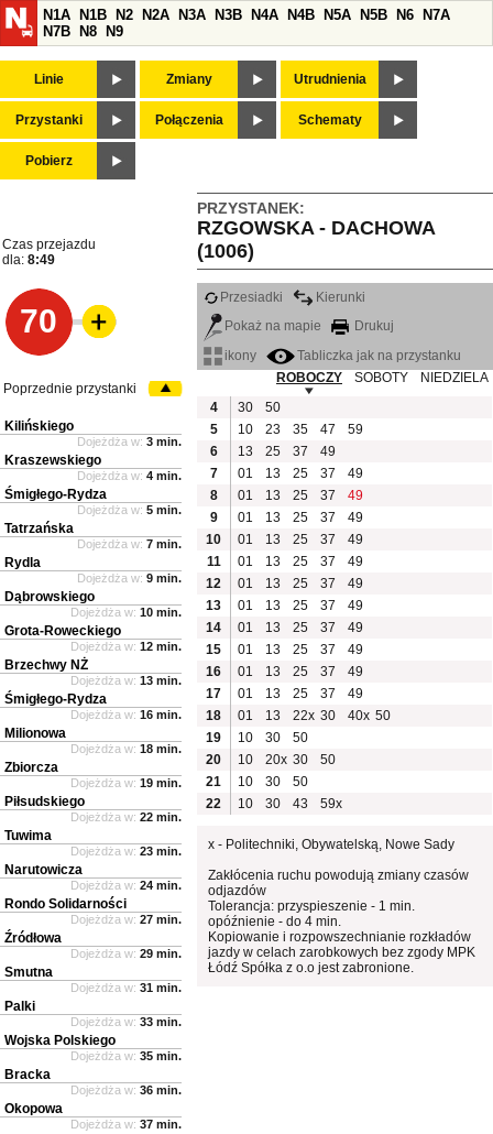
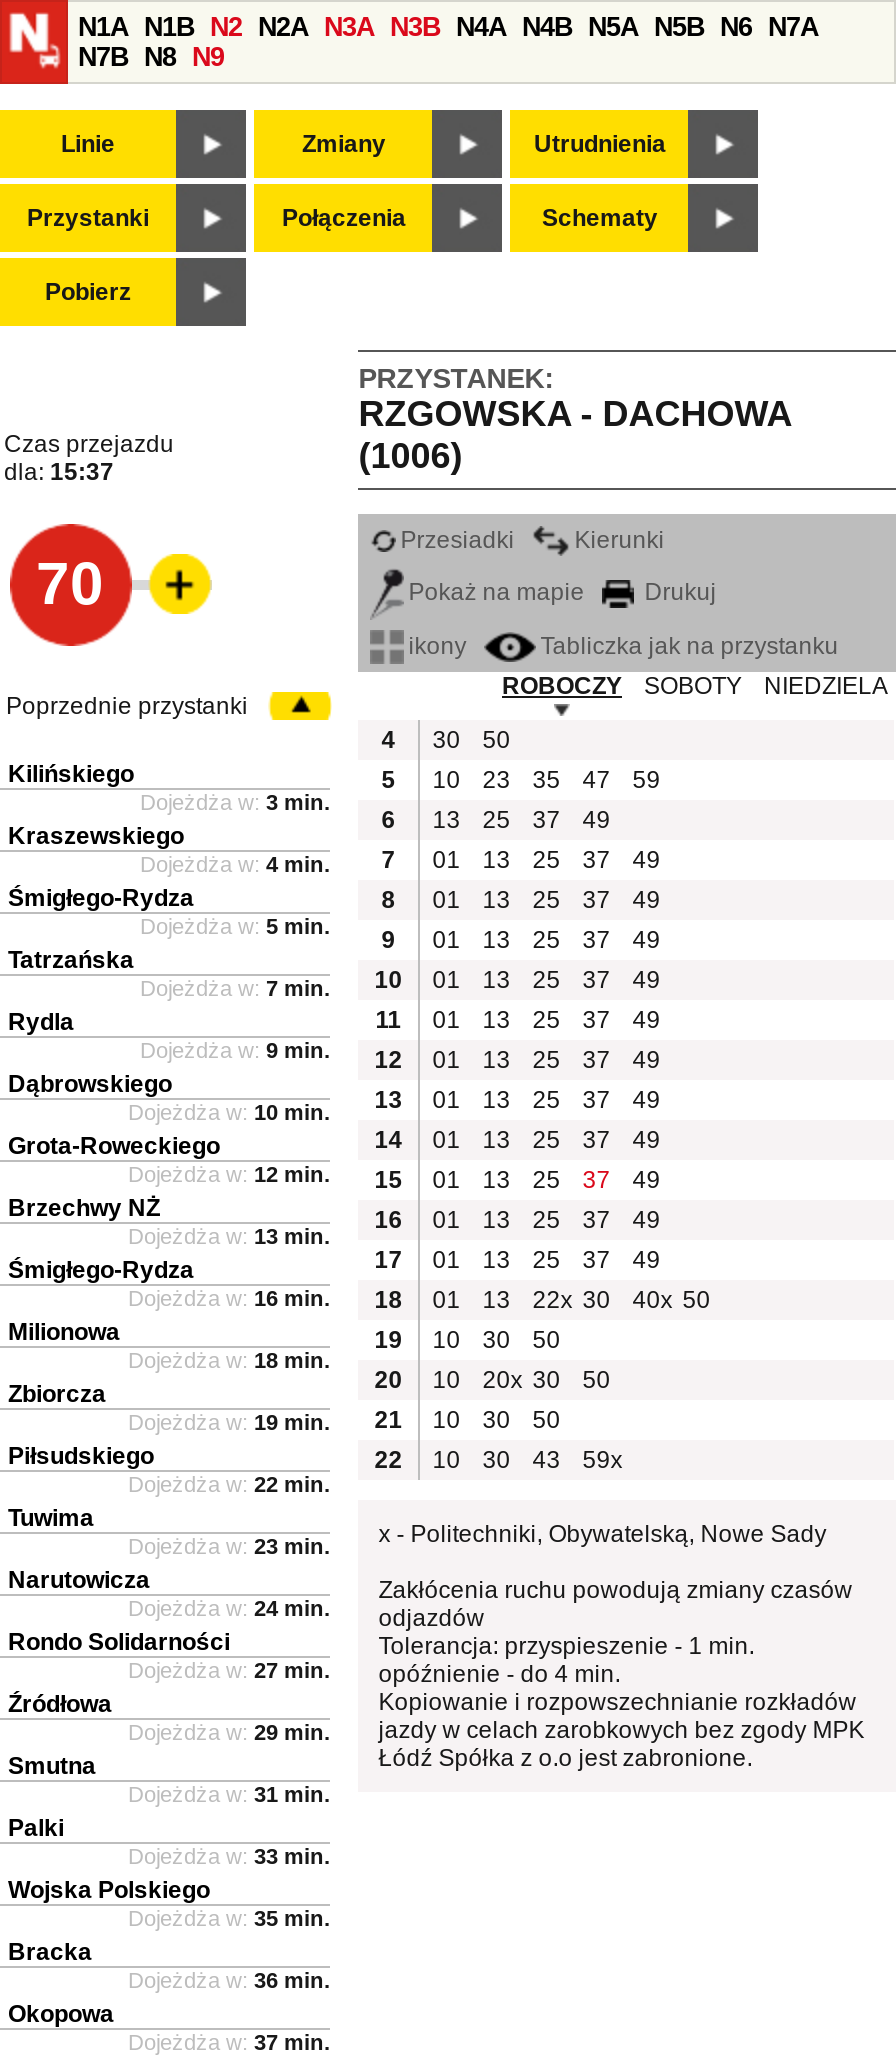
- dla: 8:49
+ dla: 15:37
